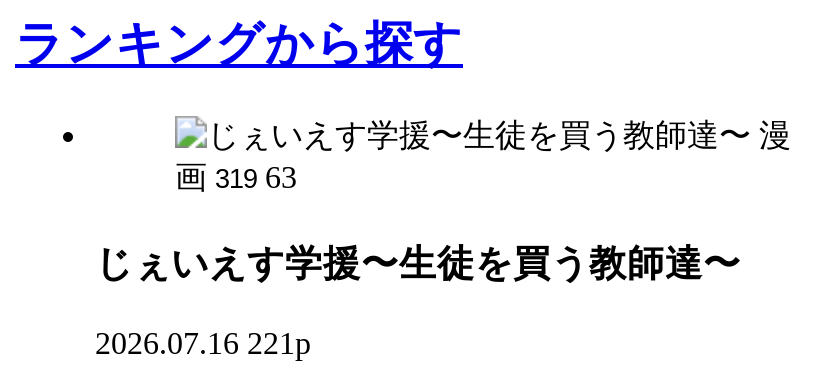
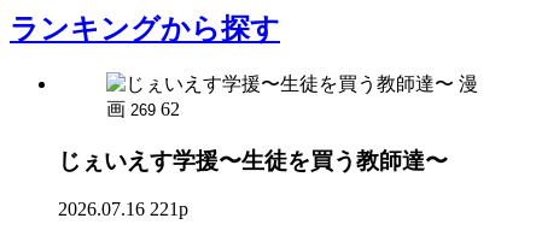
- 画 319 63
+ 画 269 62
